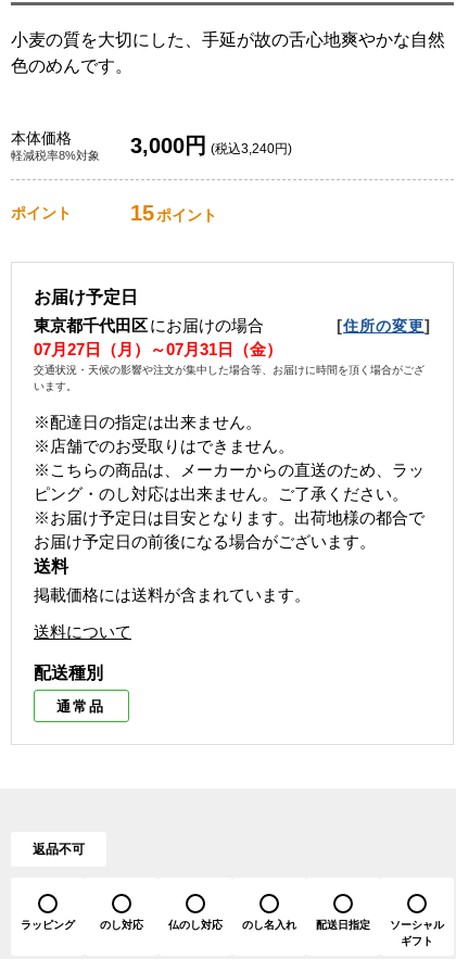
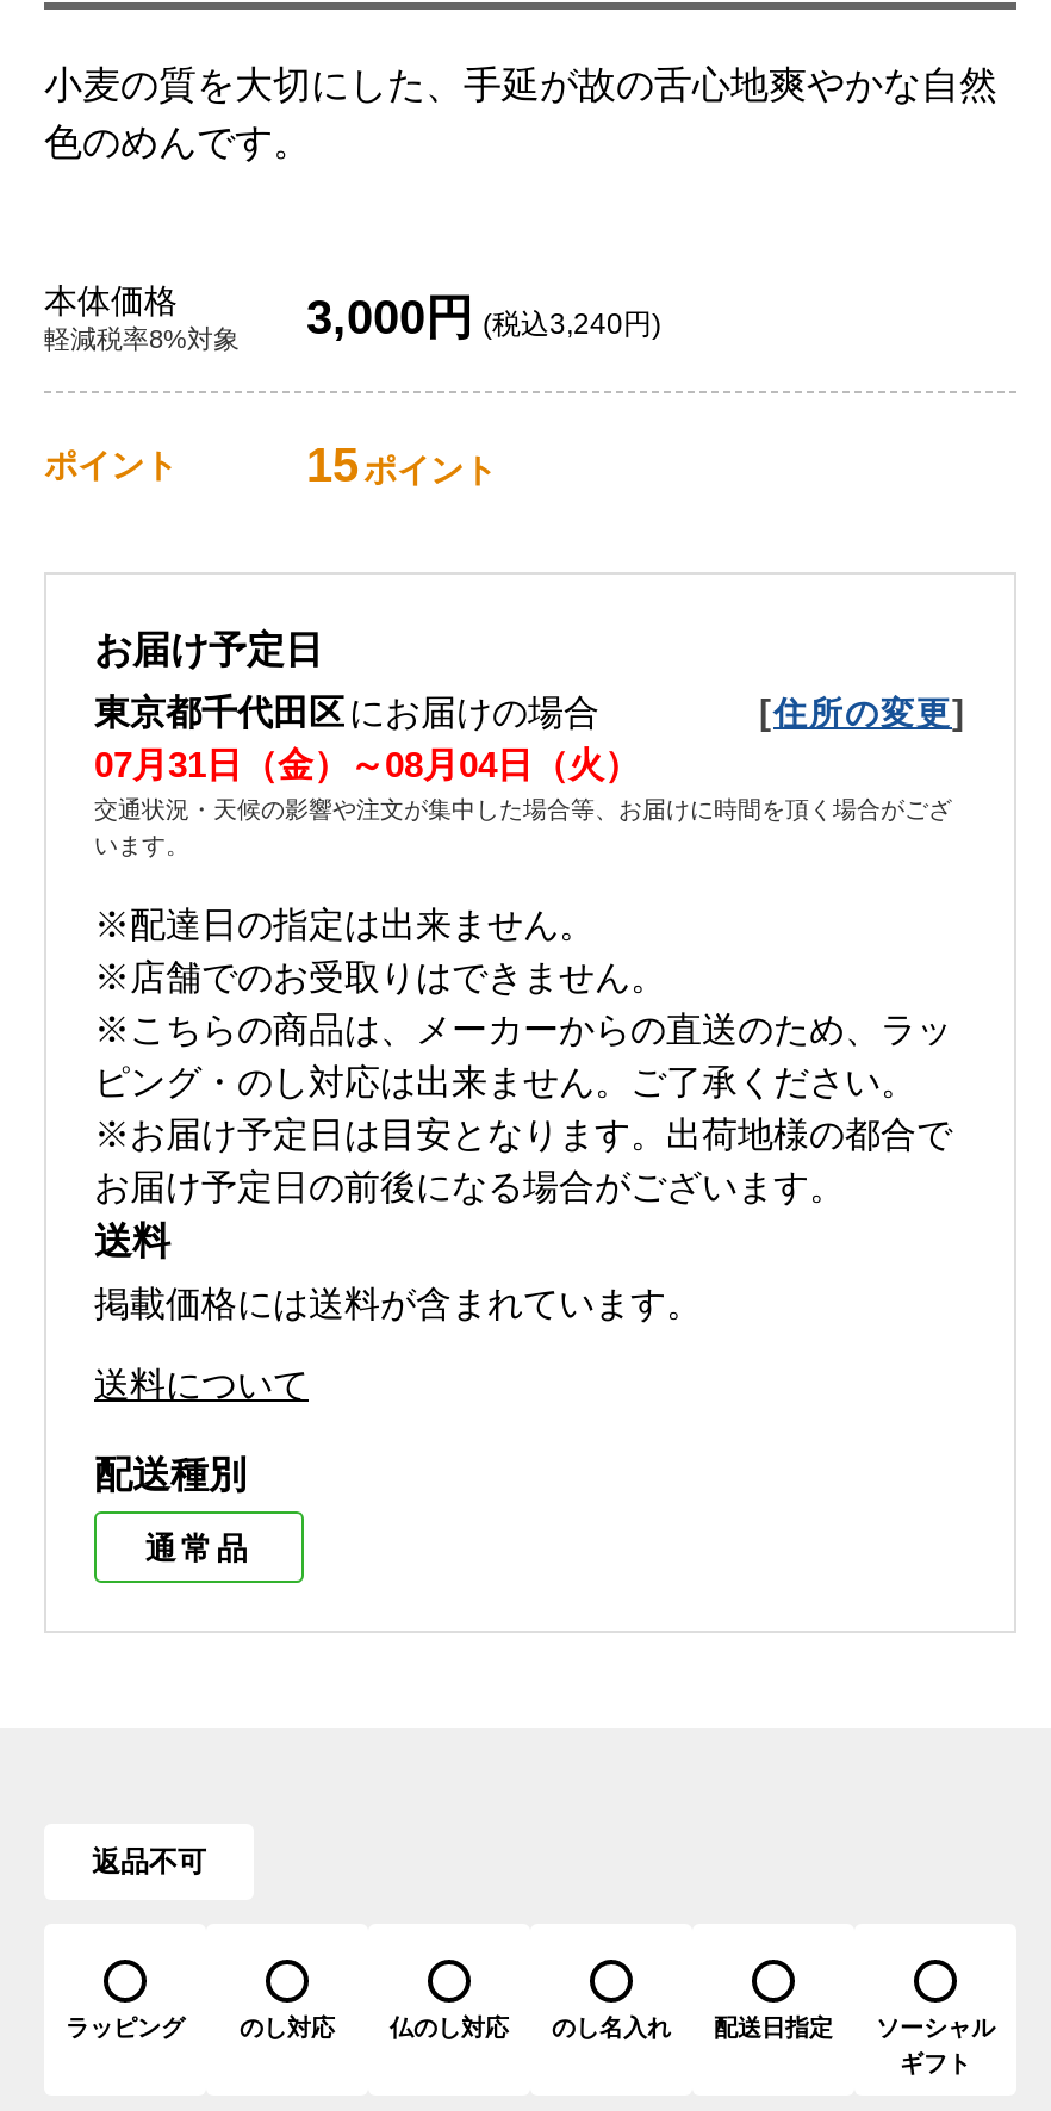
- 07月27日（月）～07月31日（金）
+ 07月31日（金）～08月04日（火）
